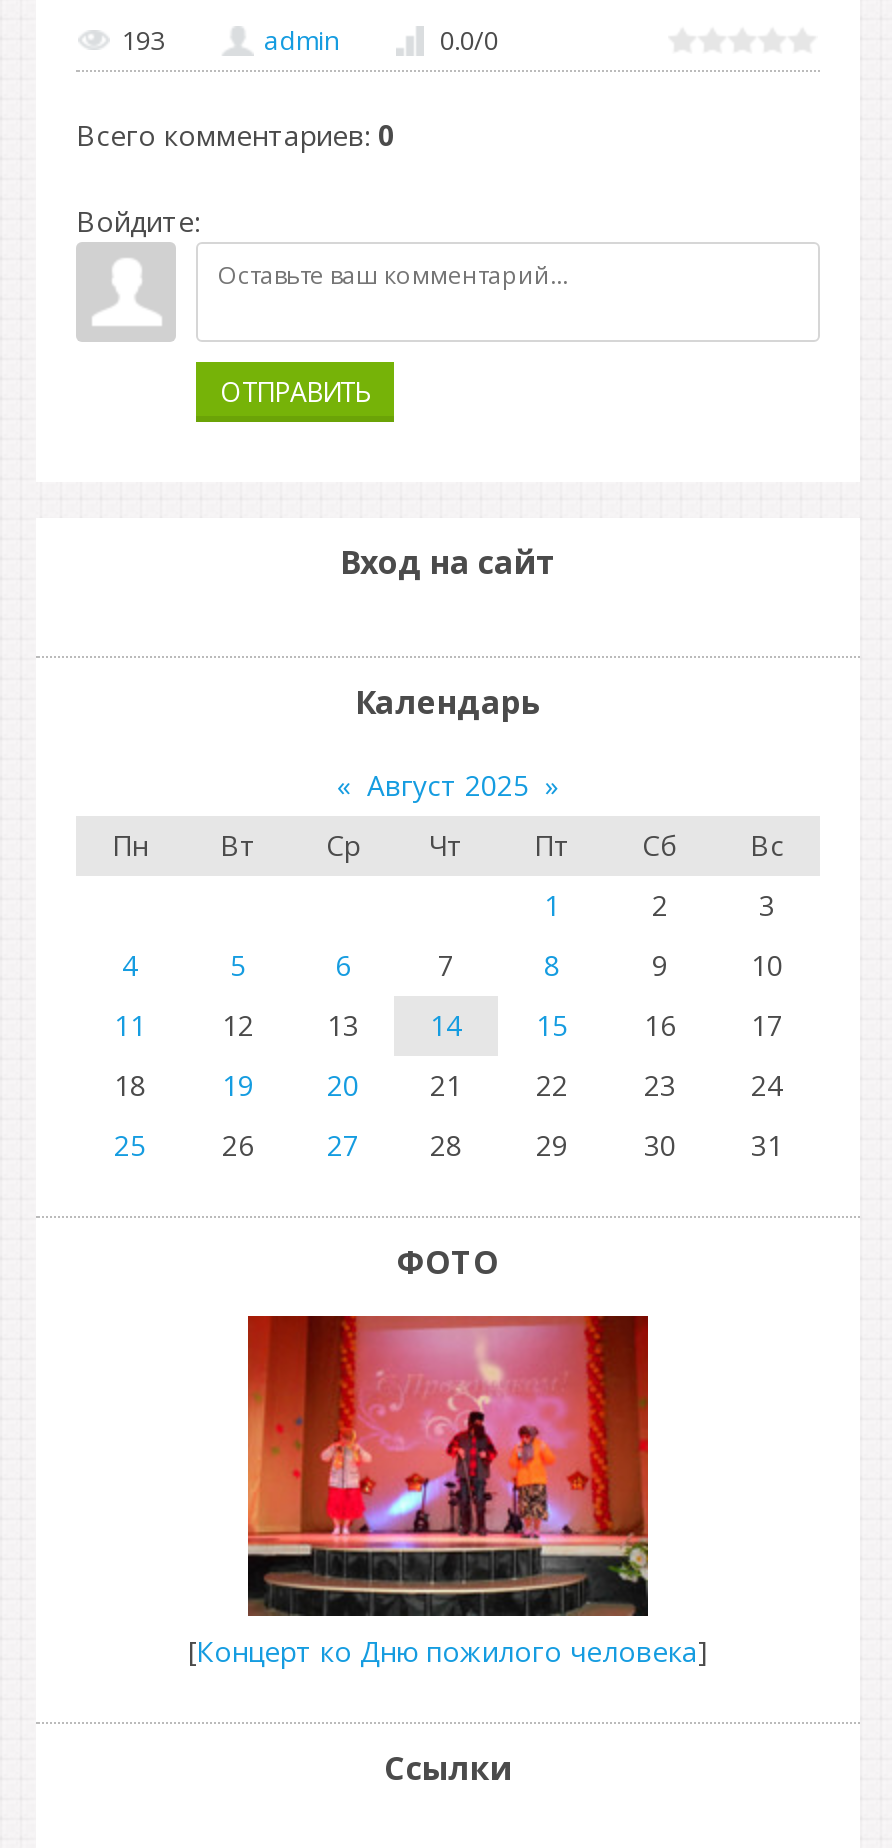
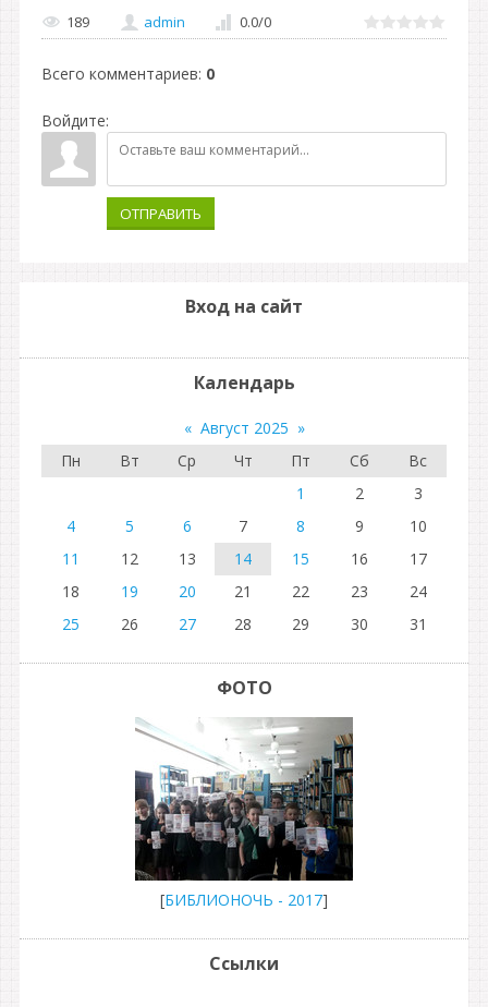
- 193
+ 189

- [image]
- [Концерт ко Дню пожилого человека]
+ [image]
+ [БИБЛИОНОЧЬ - 2017]
